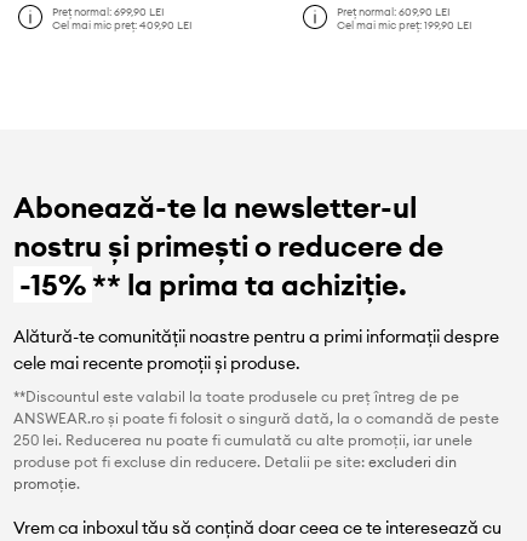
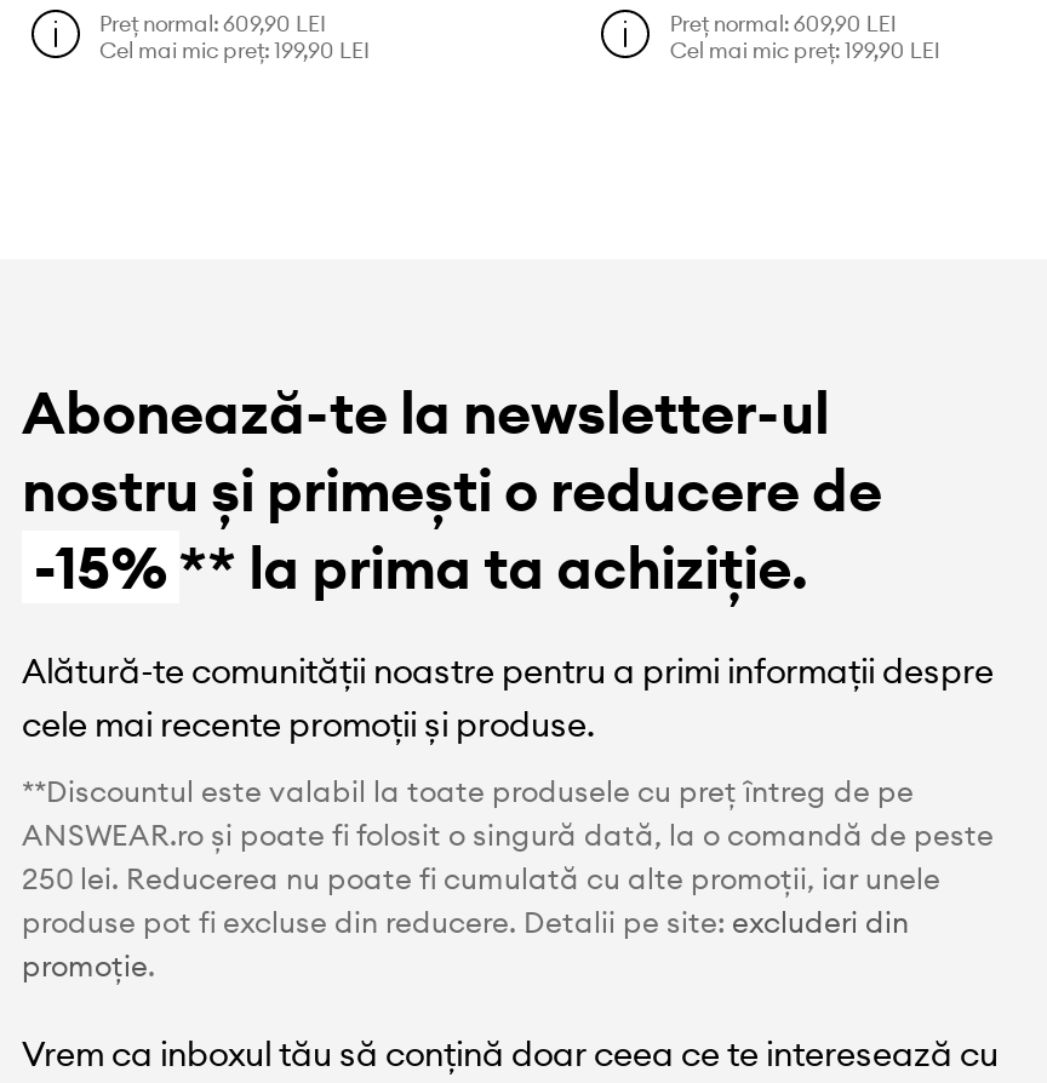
- Preț normal: 699,90 LEI
+ Preț normal: 609,90 LEI

- Cel mai mic preț: 409,90 LEI
+ Cel mai mic preț: 199,90 LEI
